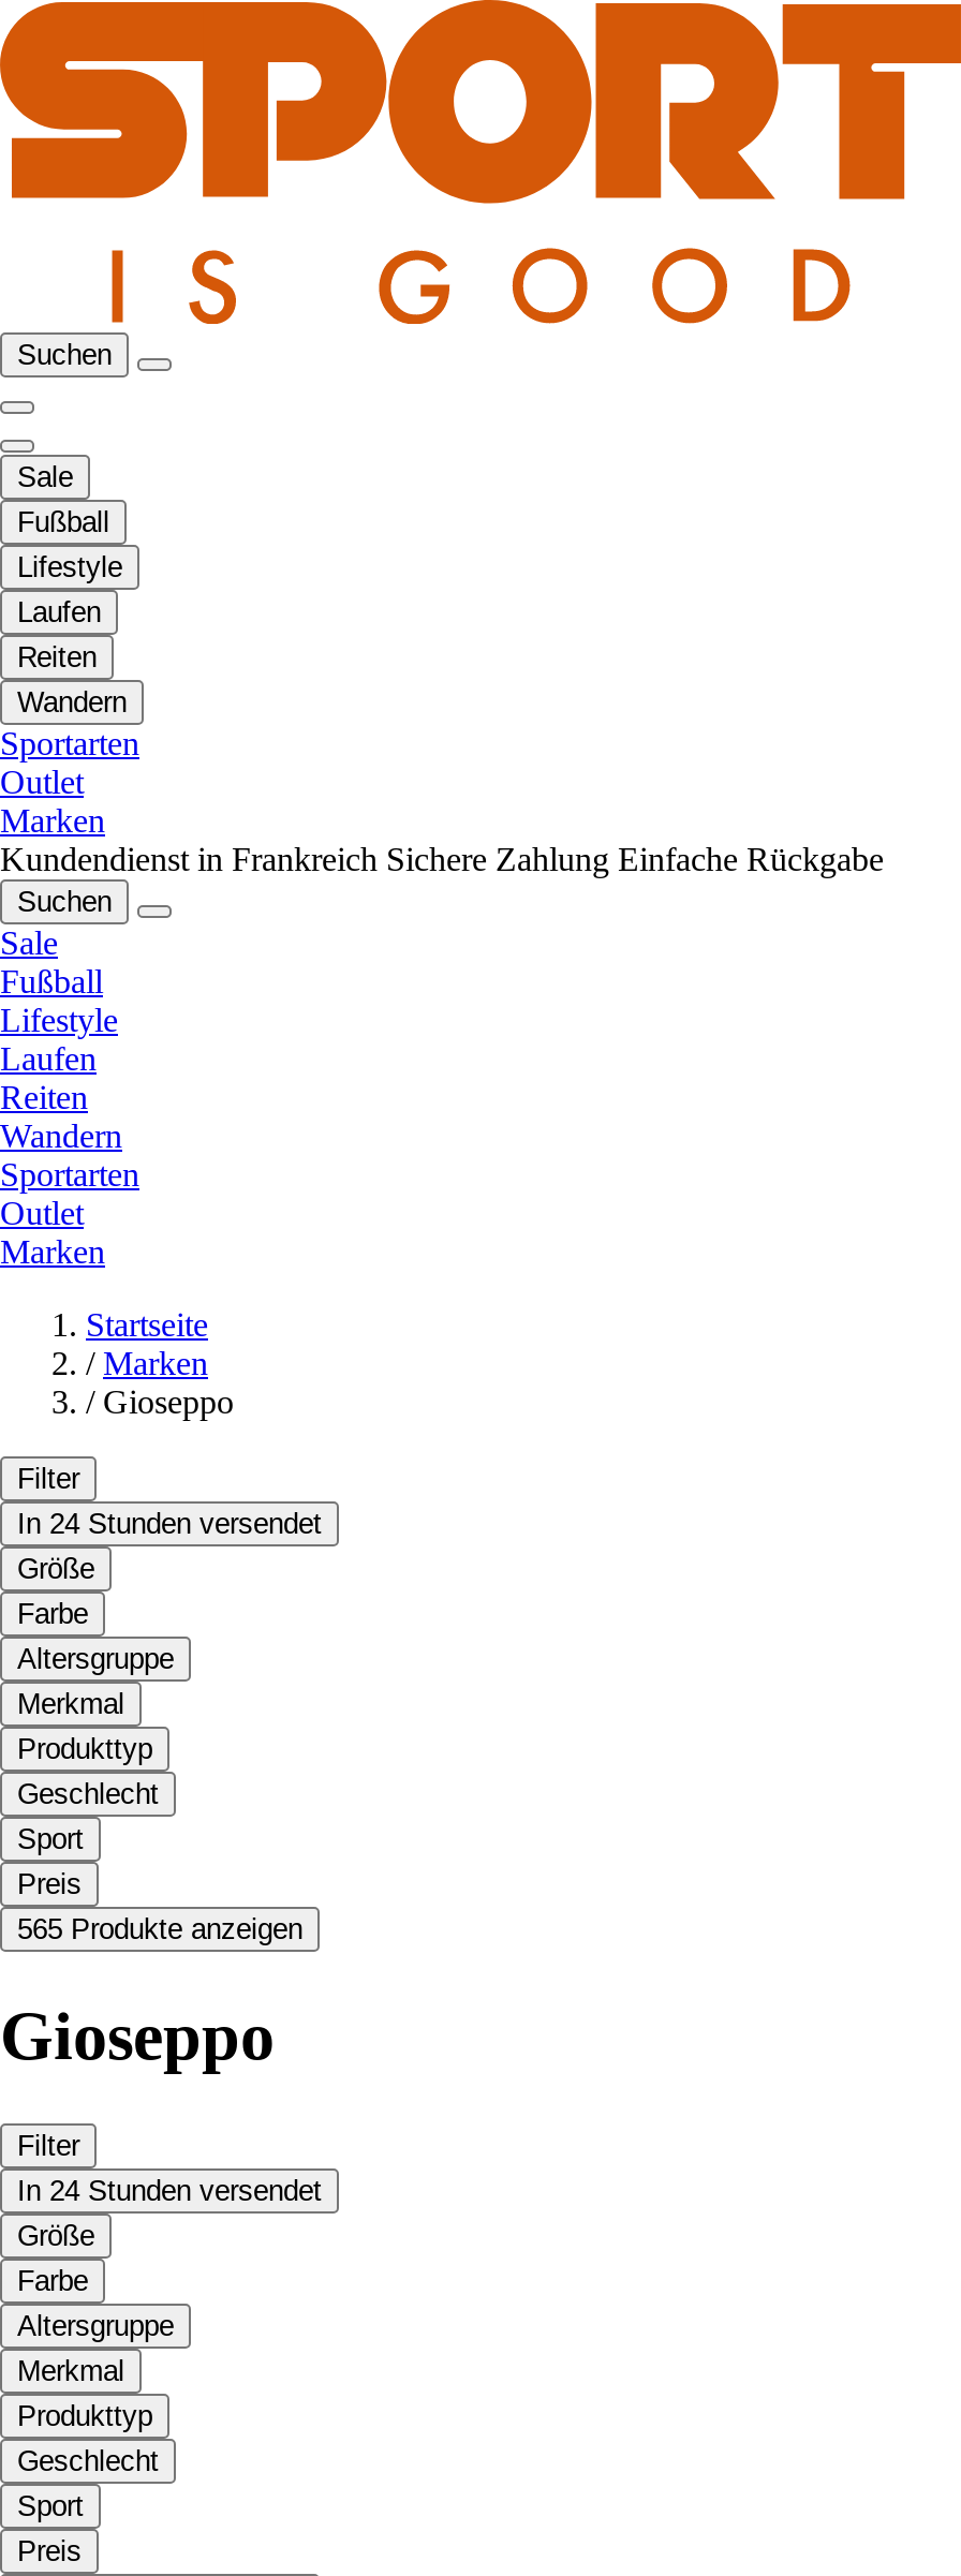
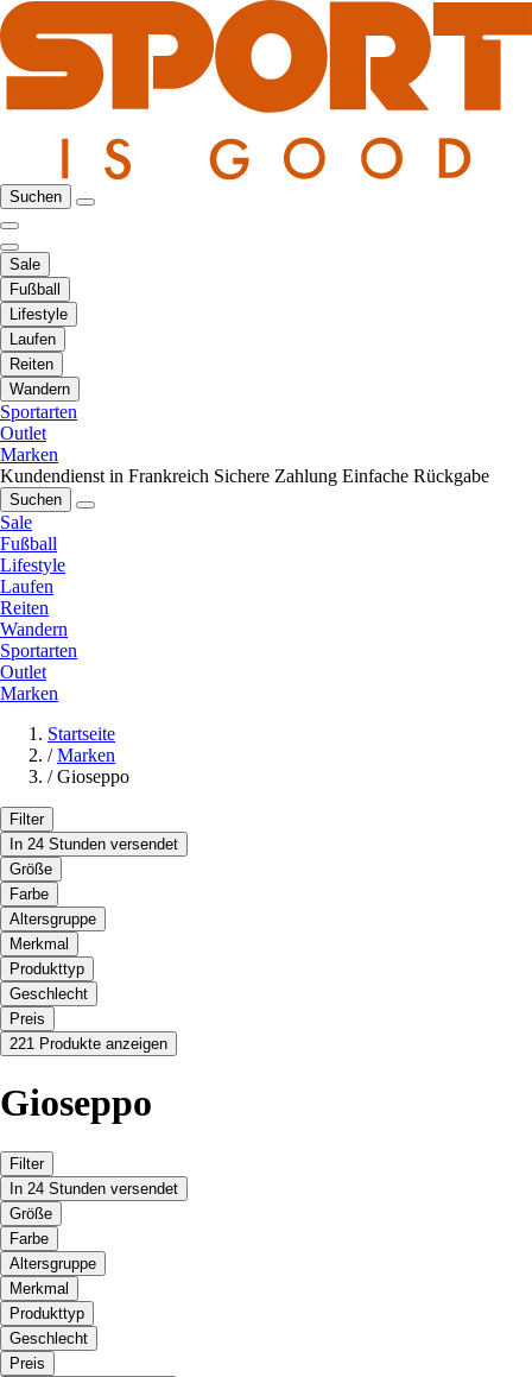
- Sport

- 565 Produkte anzeigen
+ 221 Produkte anzeigen

- Sport
